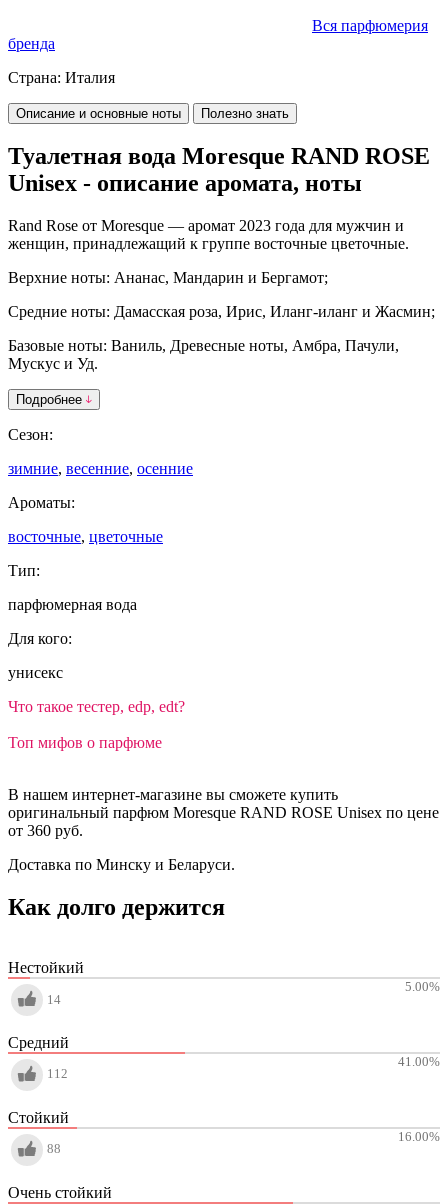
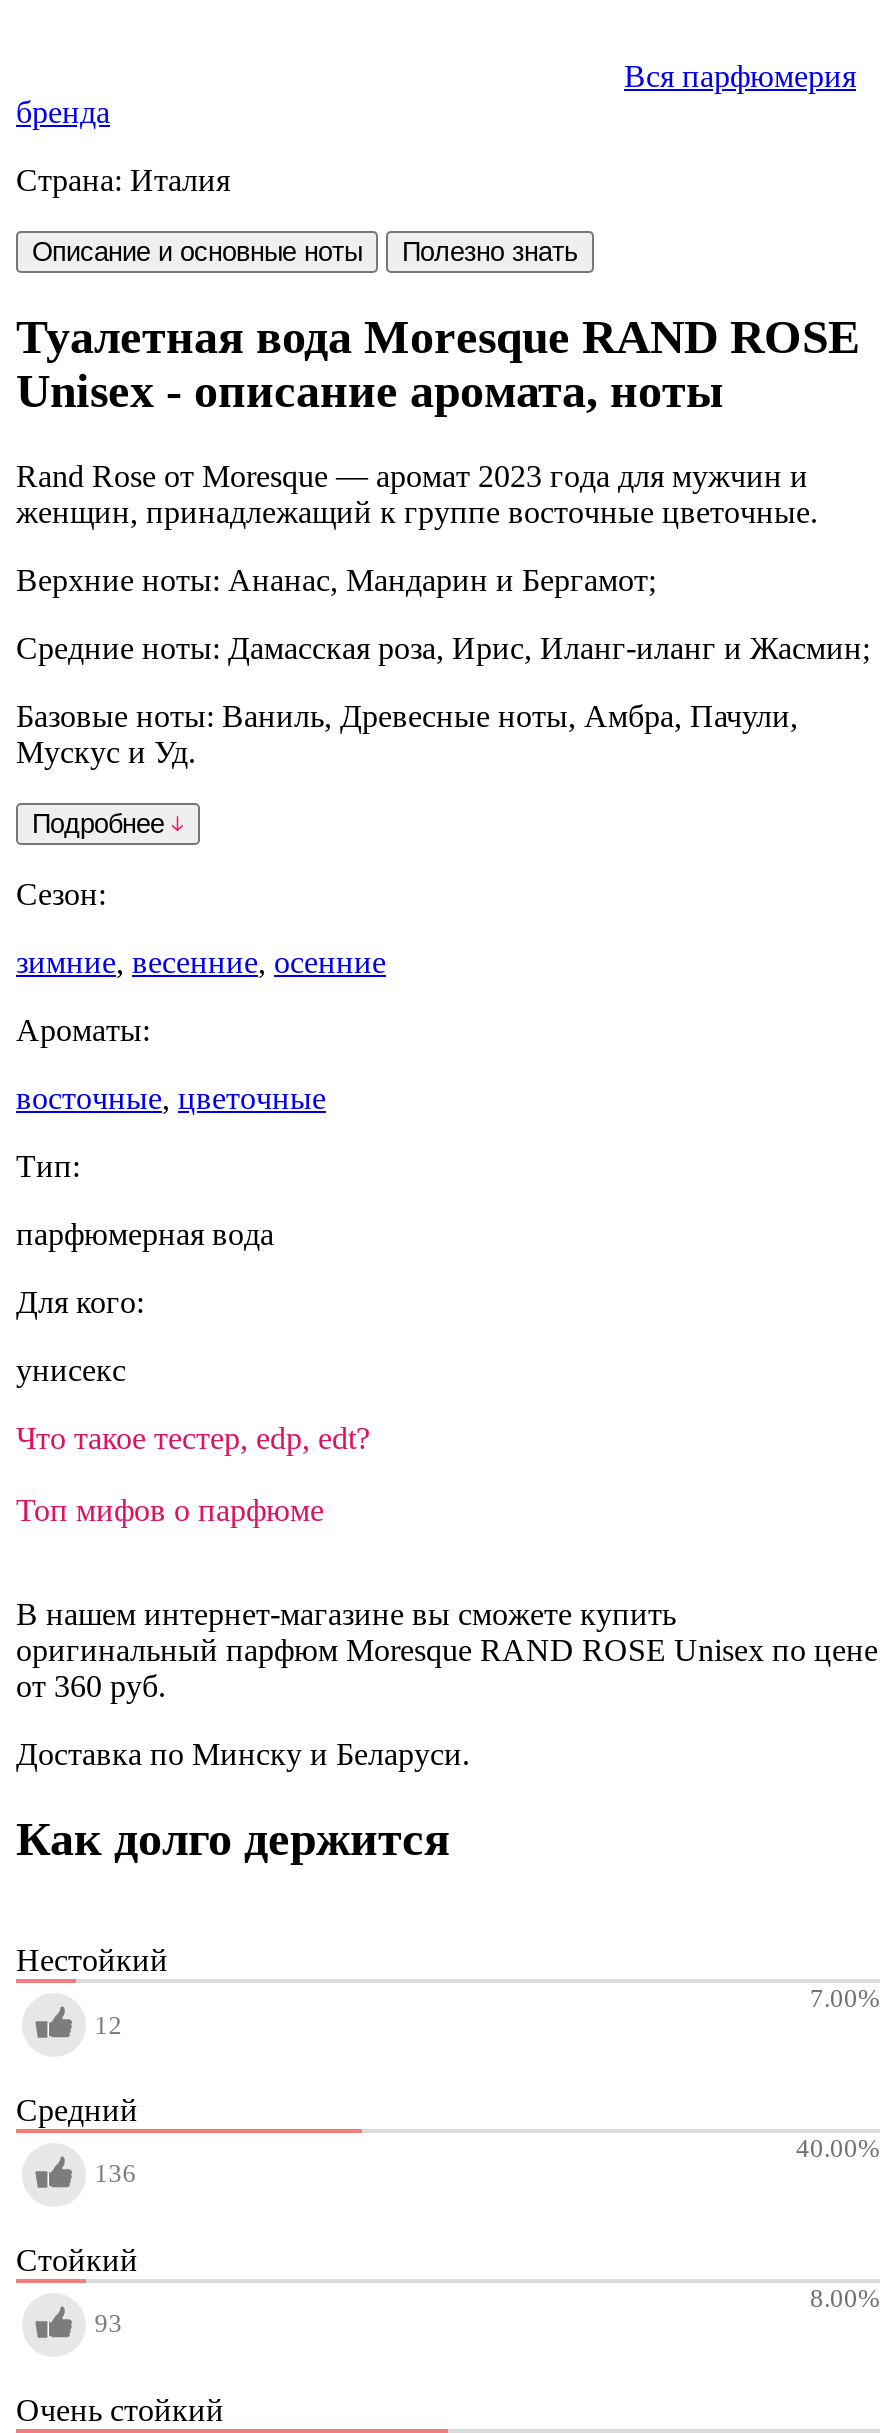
- 5.00%
+ 7.00%

- 14
+ 12

- 41.00%
+ 40.00%

- 112
+ 136

- 16.00%
+ 8.00%

- 88
+ 93
